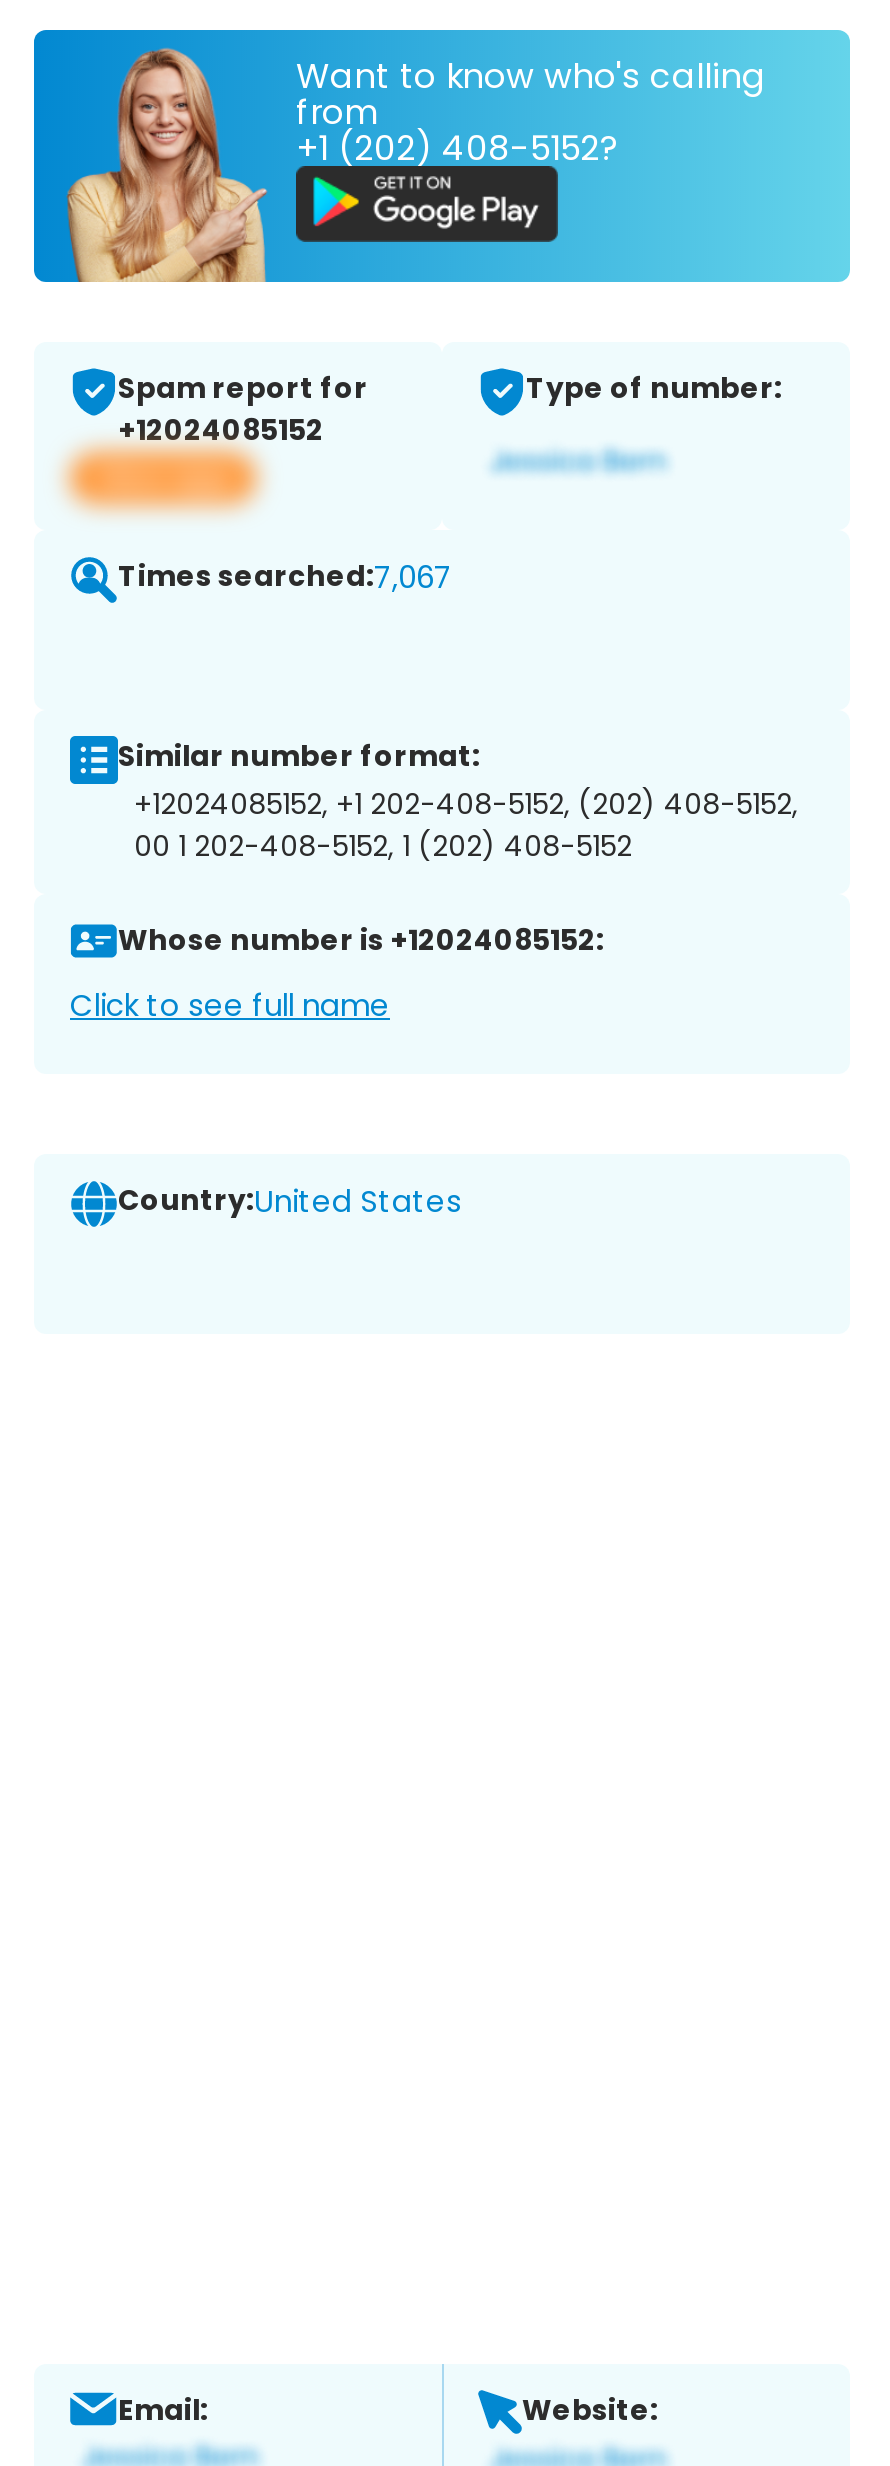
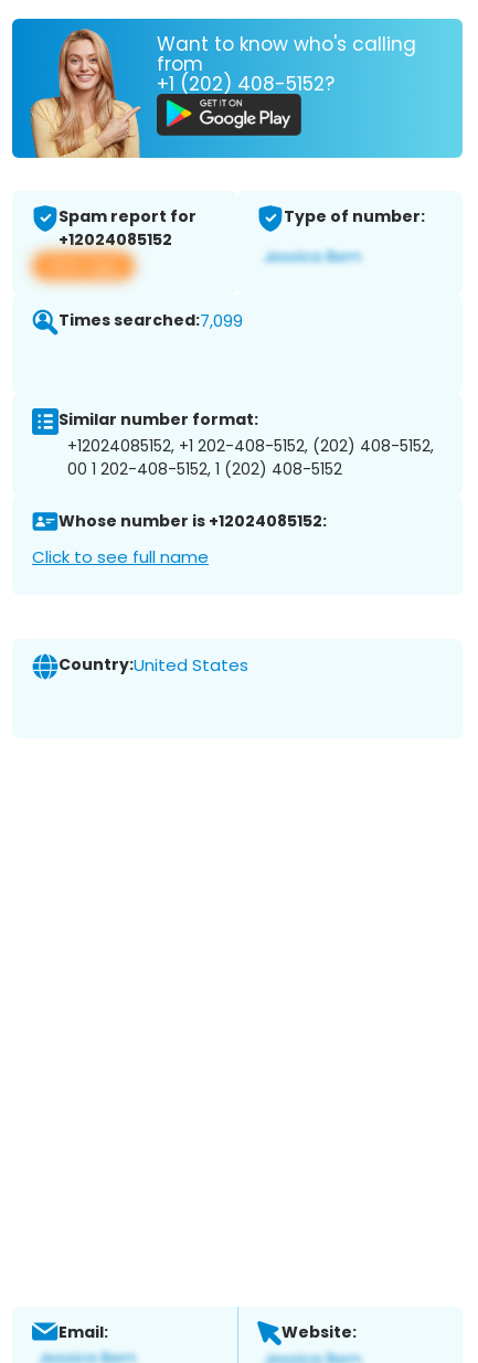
- Times searched:7,067
+ Times searched:7,099
